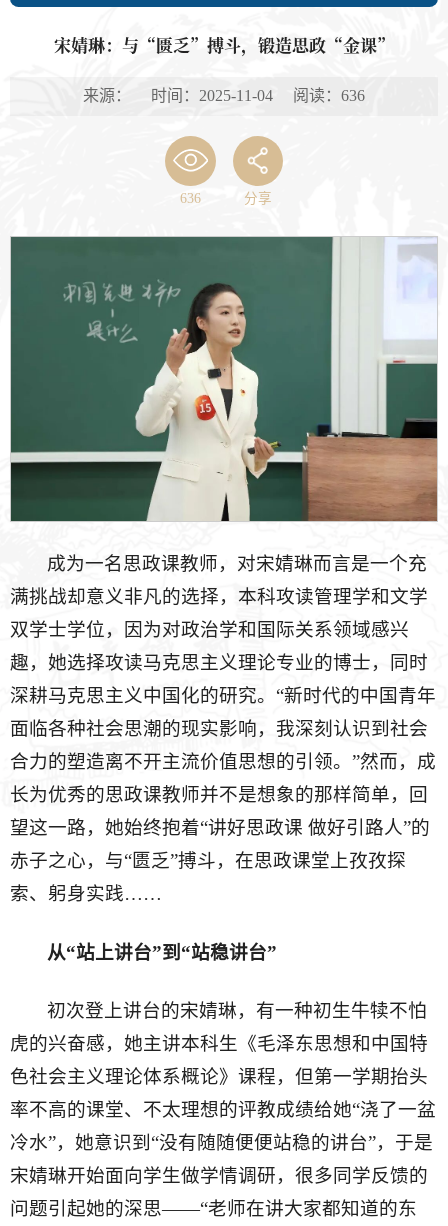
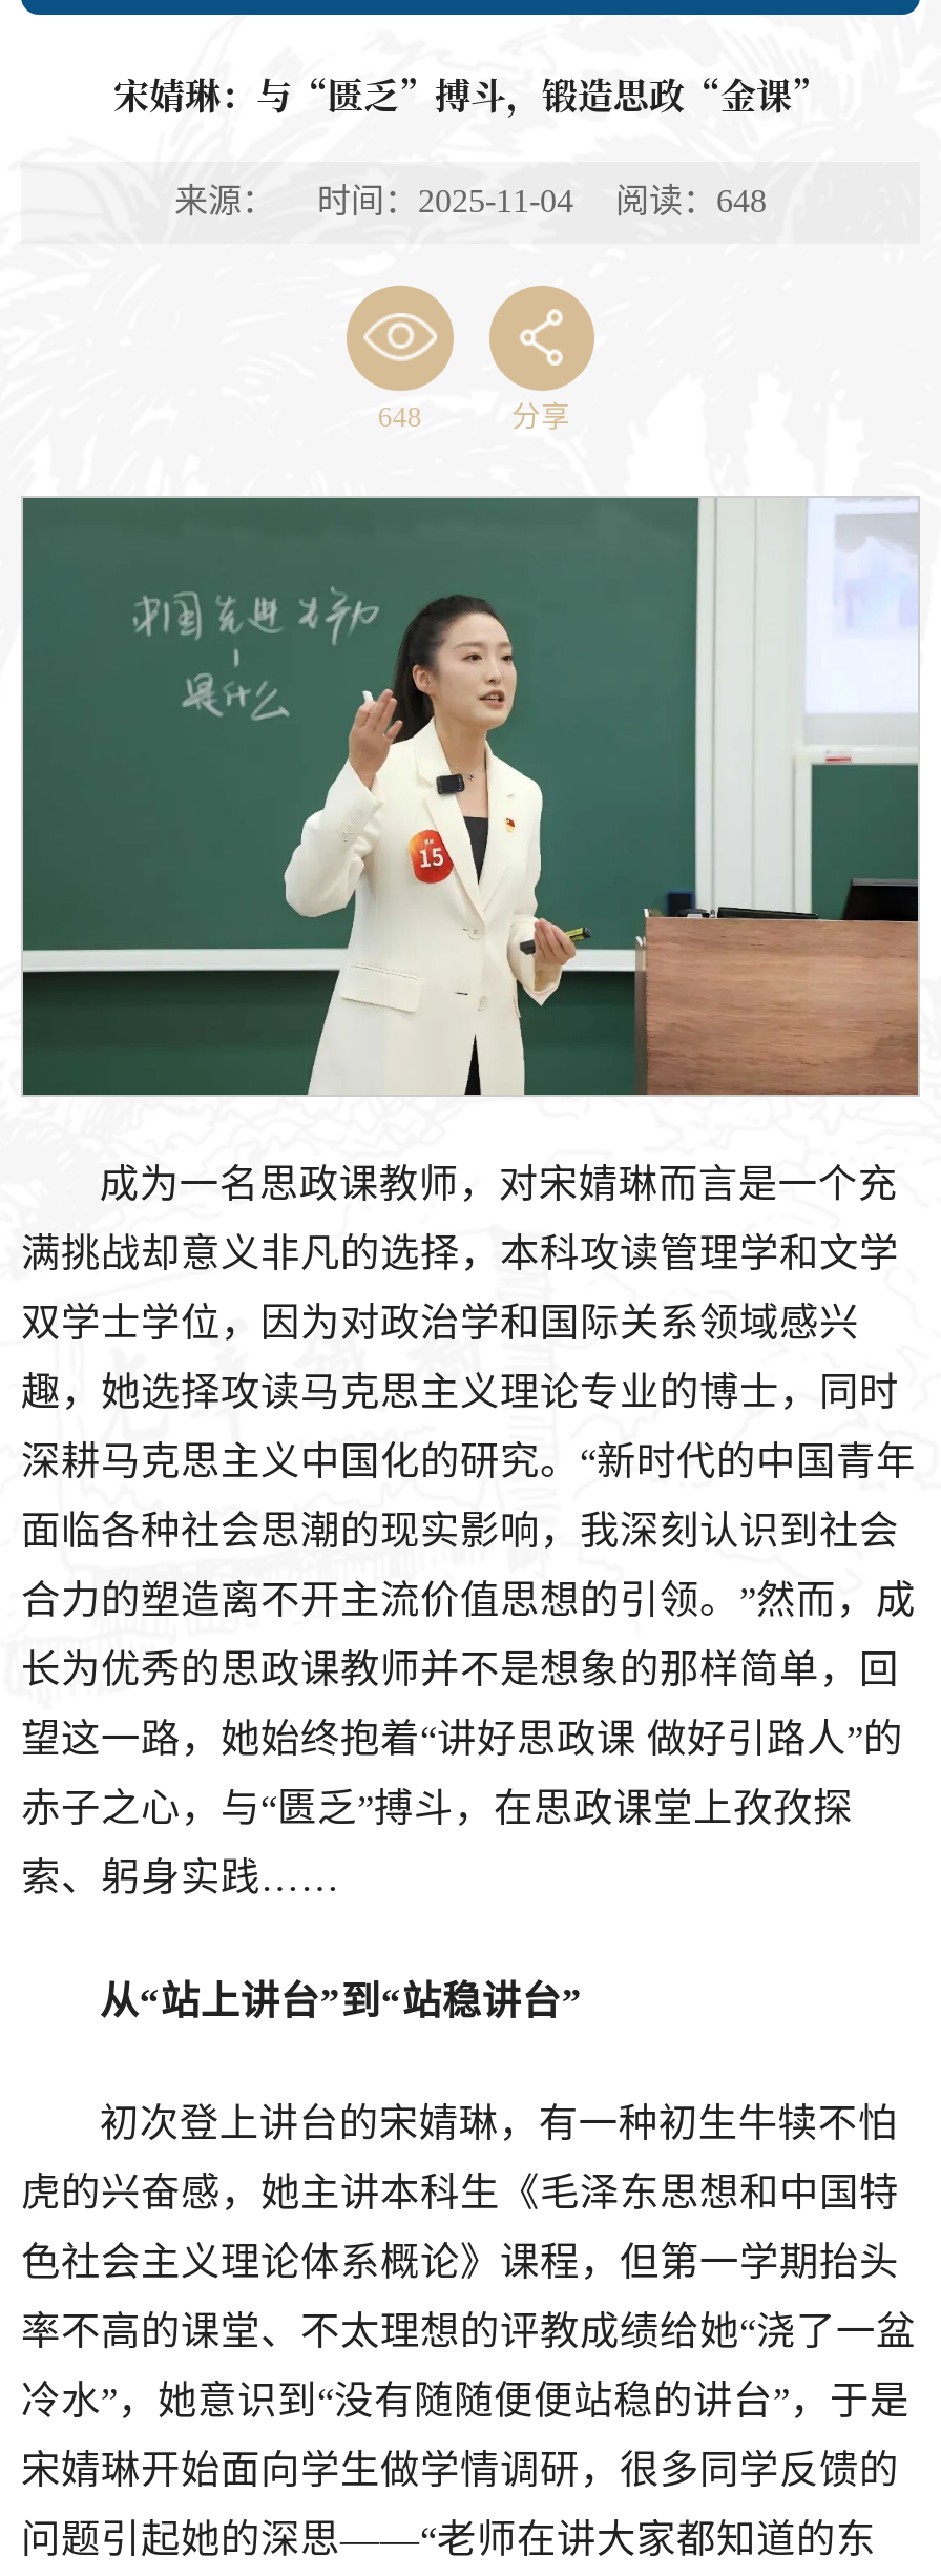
- 来源： 时间：2025-11-04 阅读：636
+ 来源： 时间：2025-11-04 阅读：648

- 636
+ 648
